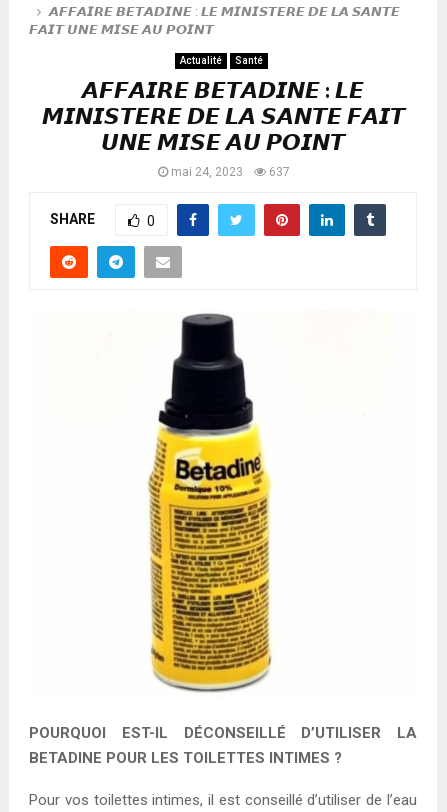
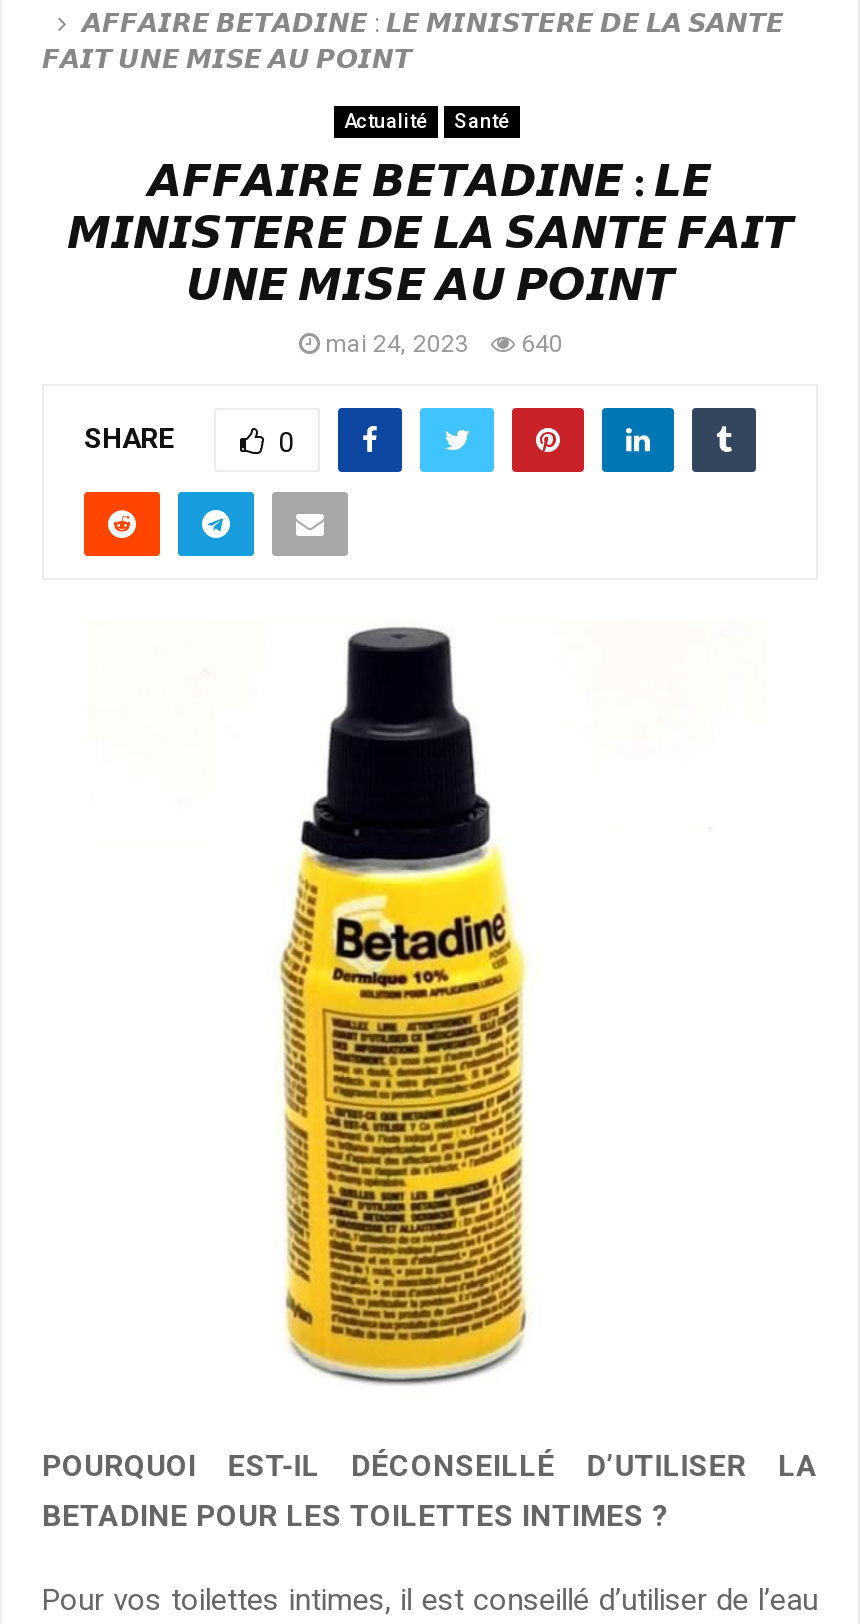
- mai 24, 2023 637
+ mai 24, 2023 640
